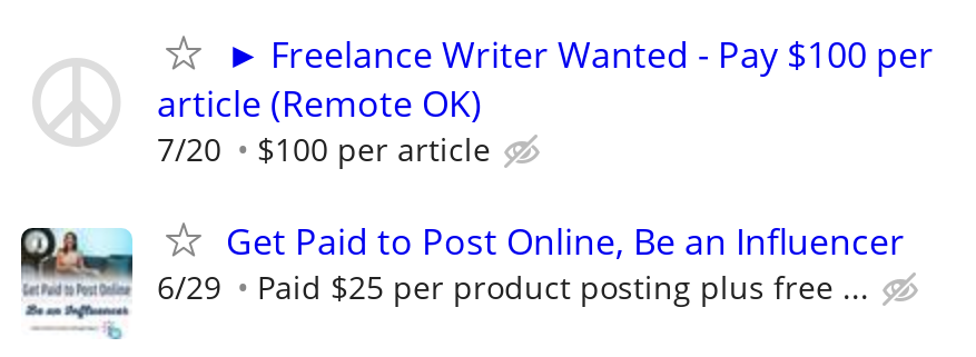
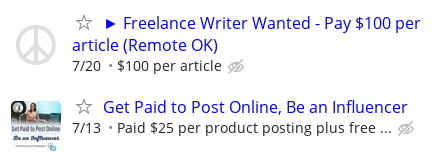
- 6/29 Paid $25 per product posting plus free ...
+ 7/13 Paid $25 per product posting plus free ...
